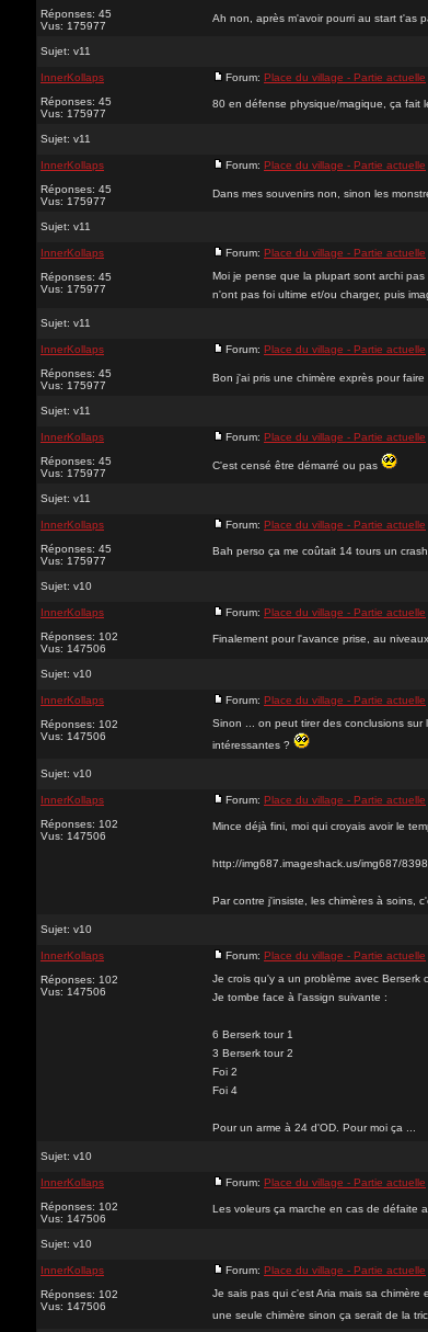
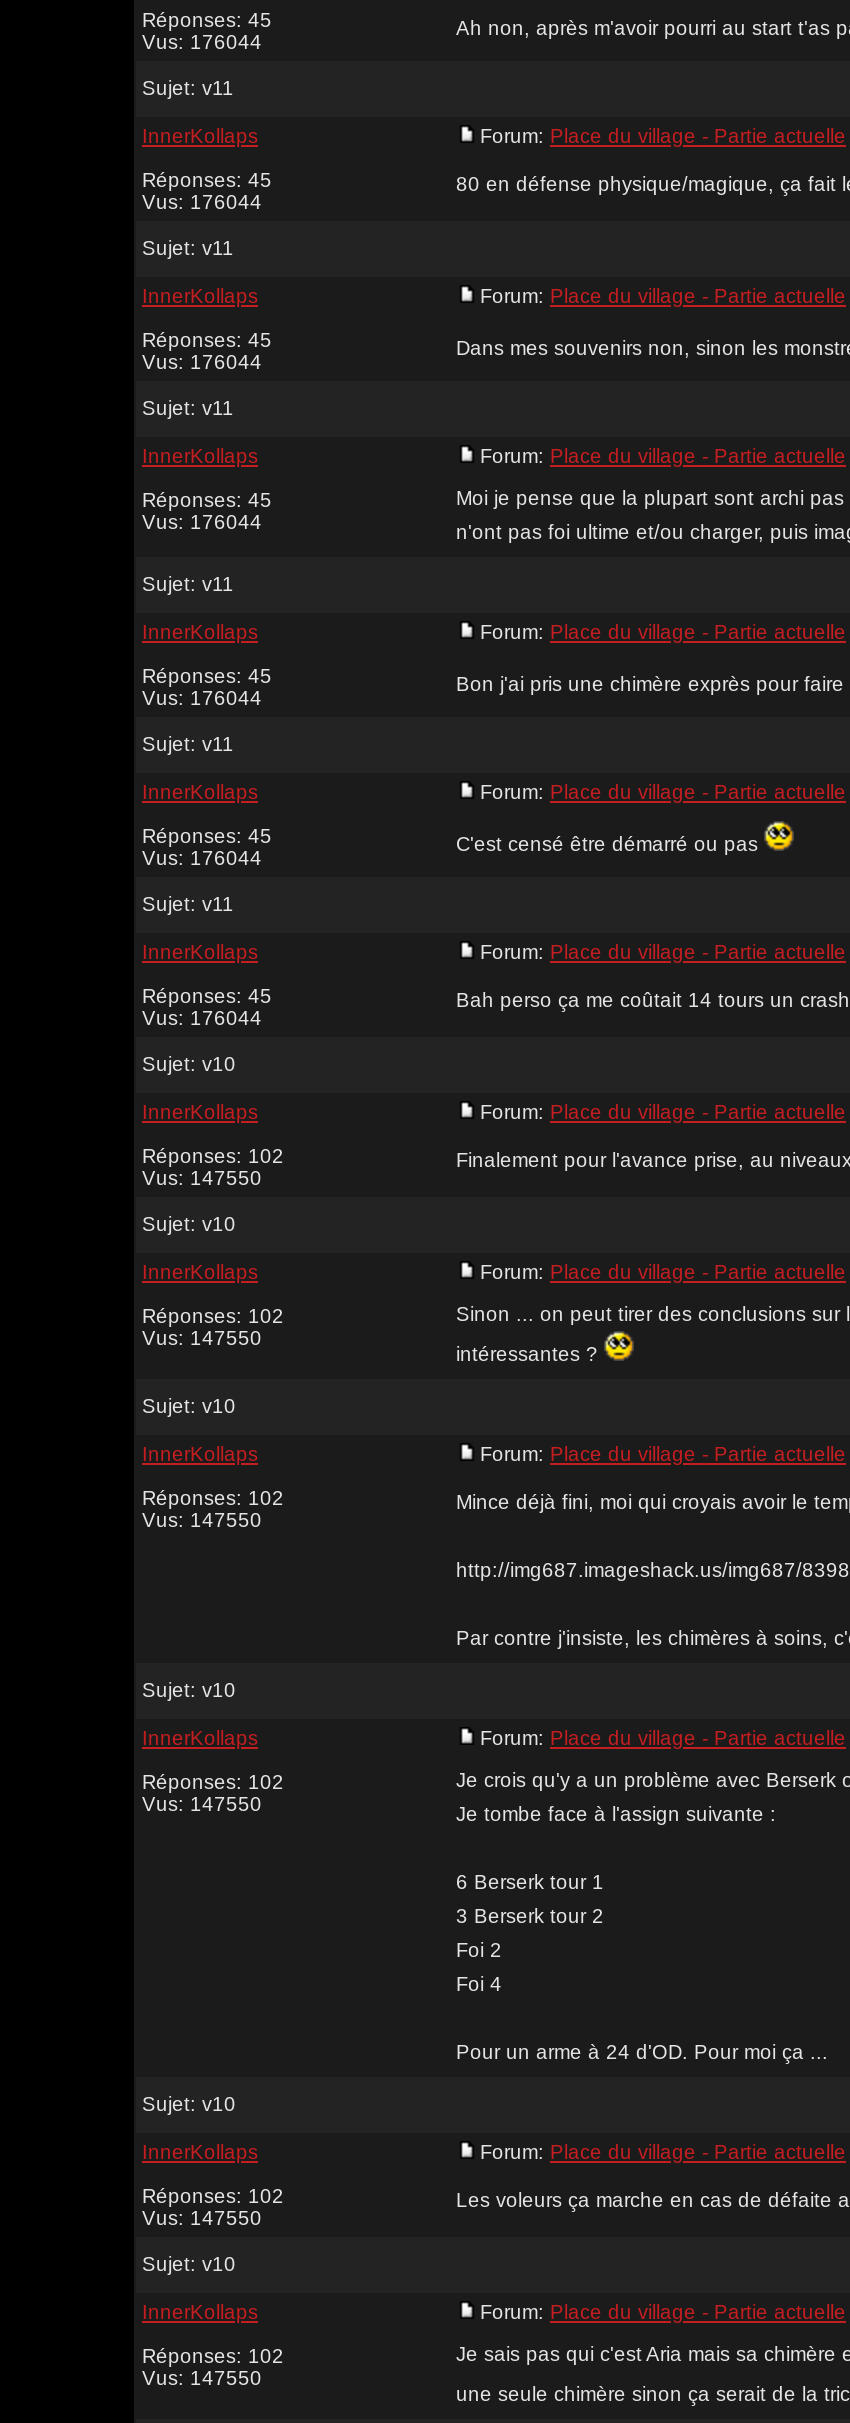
- Vus: 175977
+ Vus: 176044

- Vus: 175977
+ Vus: 176044

- Vus: 175977
+ Vus: 176044

- Vus: 175977
+ Vus: 176044

- Vus: 175977
+ Vus: 176044

- Vus: 175977
+ Vus: 176044

- Vus: 175977
+ Vus: 176044

- Vus: 147506
+ Vus: 147550

- Vus: 147506
+ Vus: 147550

- Vus: 147506
+ Vus: 147550

- Vus: 147506
+ Vus: 147550

- Vus: 147506
+ Vus: 147550

- Vus: 147506
+ Vus: 147550
